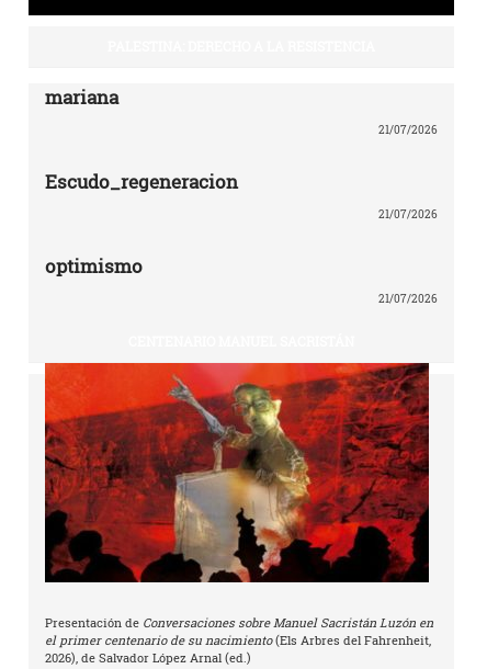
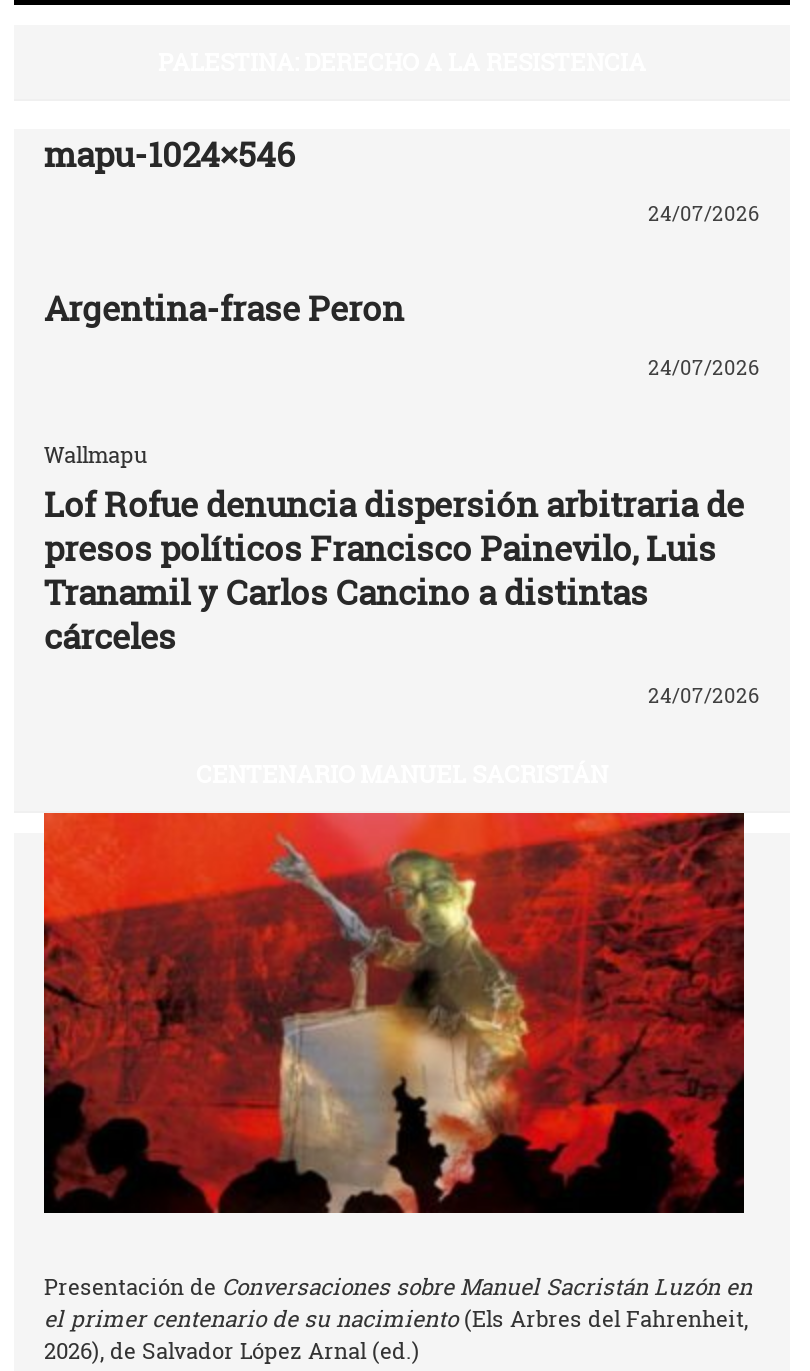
- mariana
+ mapu-1024×546

- 21/07/2026
+ 24/07/2026

- Escudo_regeneracion
+ Argentina-frase Peron

- 21/07/2026
+ 24/07/2026

- optimismo
+ Wallmapu
+ Lof Rofue denuncia dispersión arbitraria de
+ presos políticos Francisco Painevilo, Luis
+ Tranamil y Carlos Cancino a distintas
+ cárceles

- 21/07/2026
+ 24/07/2026
